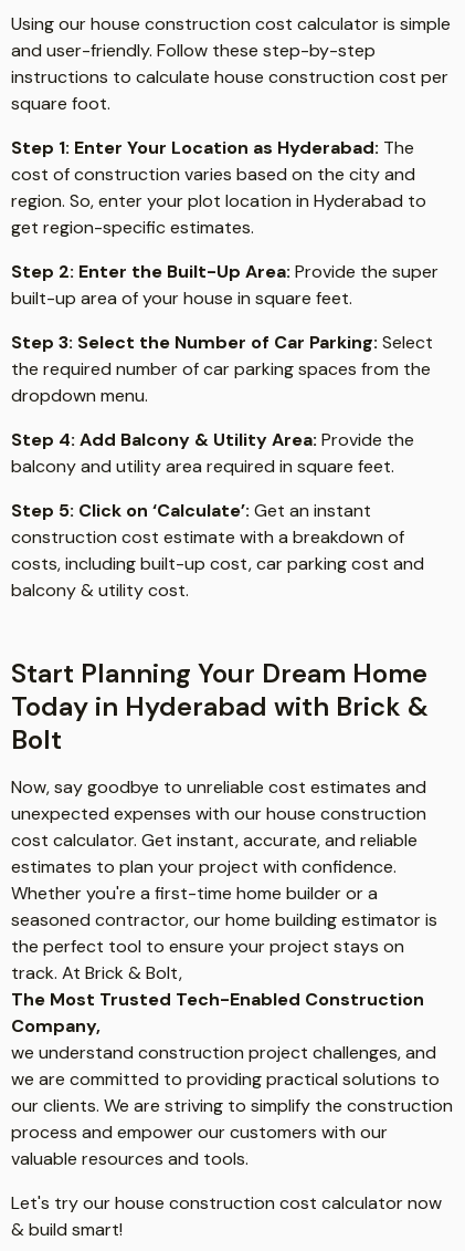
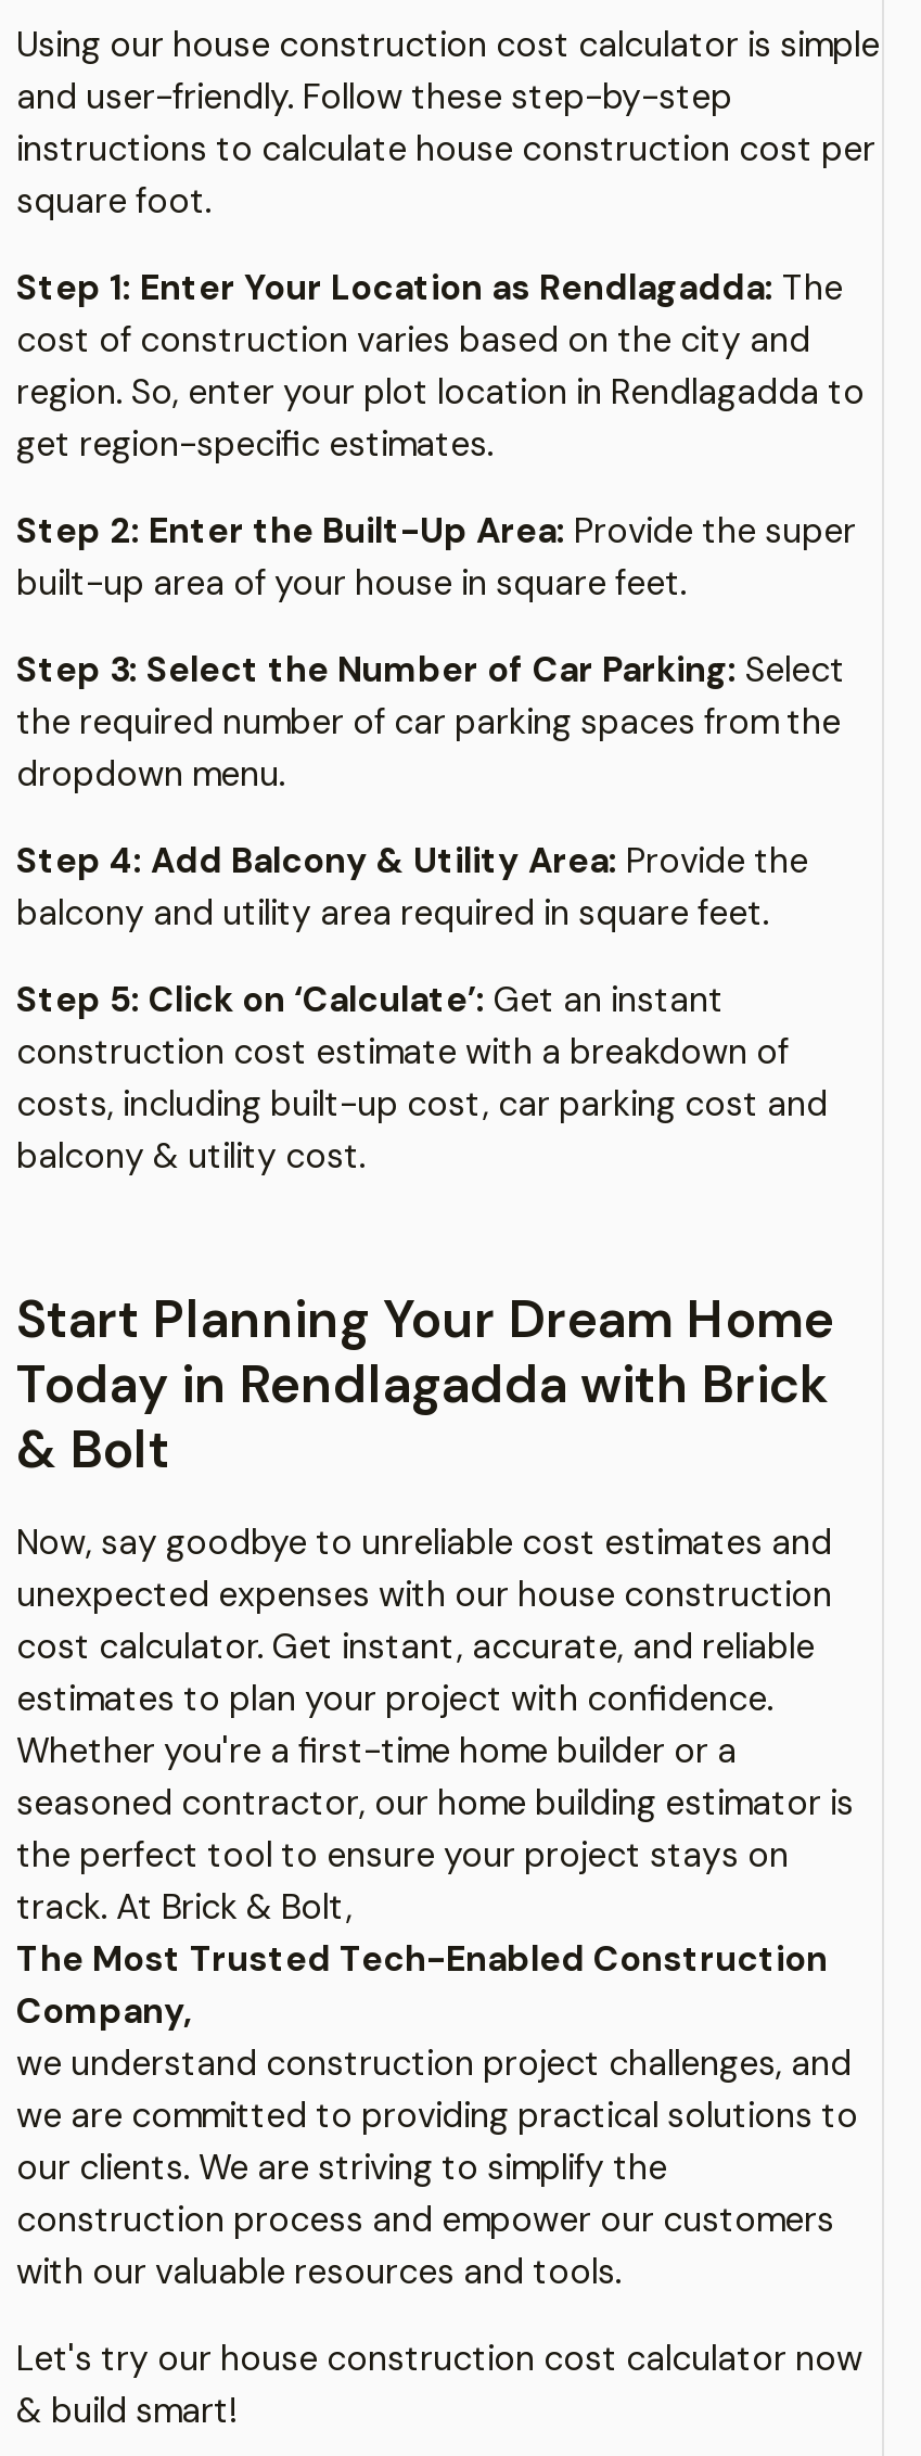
- Step 1: Enter Your Location as Hyderabad: The
+ Step 1: Enter Your Location as Rendlagadda: The

- region. So, enter your plot location in Hyderabad to
+ region. So, enter your plot location in Rendlagadda to

- Today in Hyderabad with Brick &
- Bolt
+ Today in Rendlagadda with Brick
+ & Bolt
